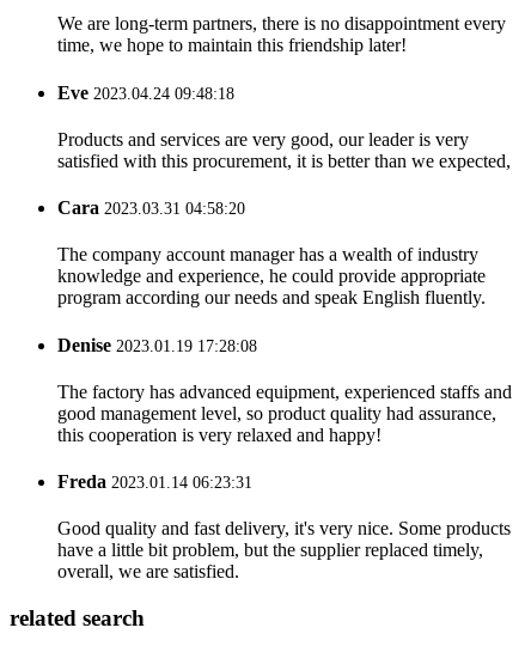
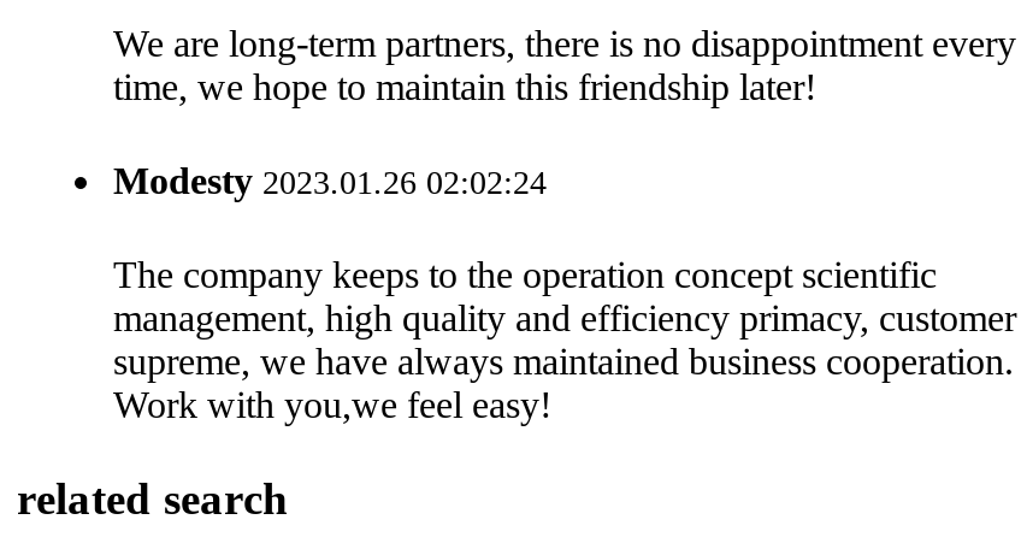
- Eve 2023.04.24 09:48:18
- Products and services are very good, our leader is very
- satisfied with this procurement, it is better than we expected,
- Cara 2023.03.31 04:58:20
- The company account manager has a wealth of industry
- knowledge and experience, he could provide appropriate
- program according our needs and speak English fluently.
- Denise 2023.01.19 17:28:08
- The factory has advanced equipment, experienced staffs and
- good management level, so product quality had assurance,
- this cooperation is very relaxed and happy!
- Freda 2023.01.14 06:23:31
- Good quality and fast delivery, it's very nice. Some products
- have a little bit problem, but the supplier replaced timely,
- overall, we are satisfied.
+ Modesty 2023.01.26 02:02:24
+ The company keeps to the operation concept scientific
+ management, high quality and efficiency primacy, customer
+ supreme, we have always maintained business cooperation.
+ Work with you,we feel easy!
